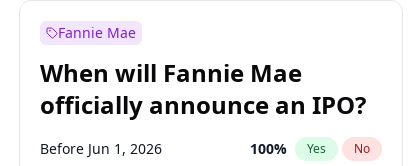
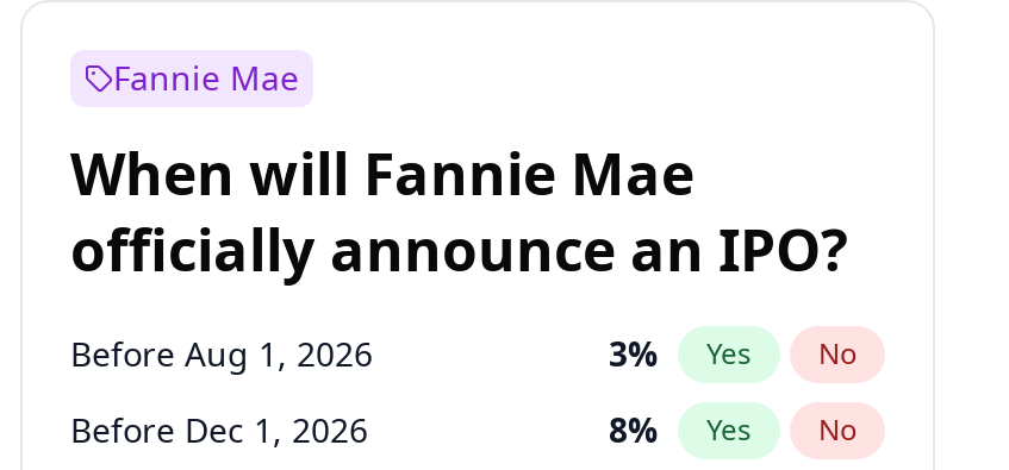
- Before Jun 1, 2026
- 100%
+ Before Aug 1, 2026
+ 3%
+ Yes
+ No
+ Before Dec 1, 2026
+ 8%
